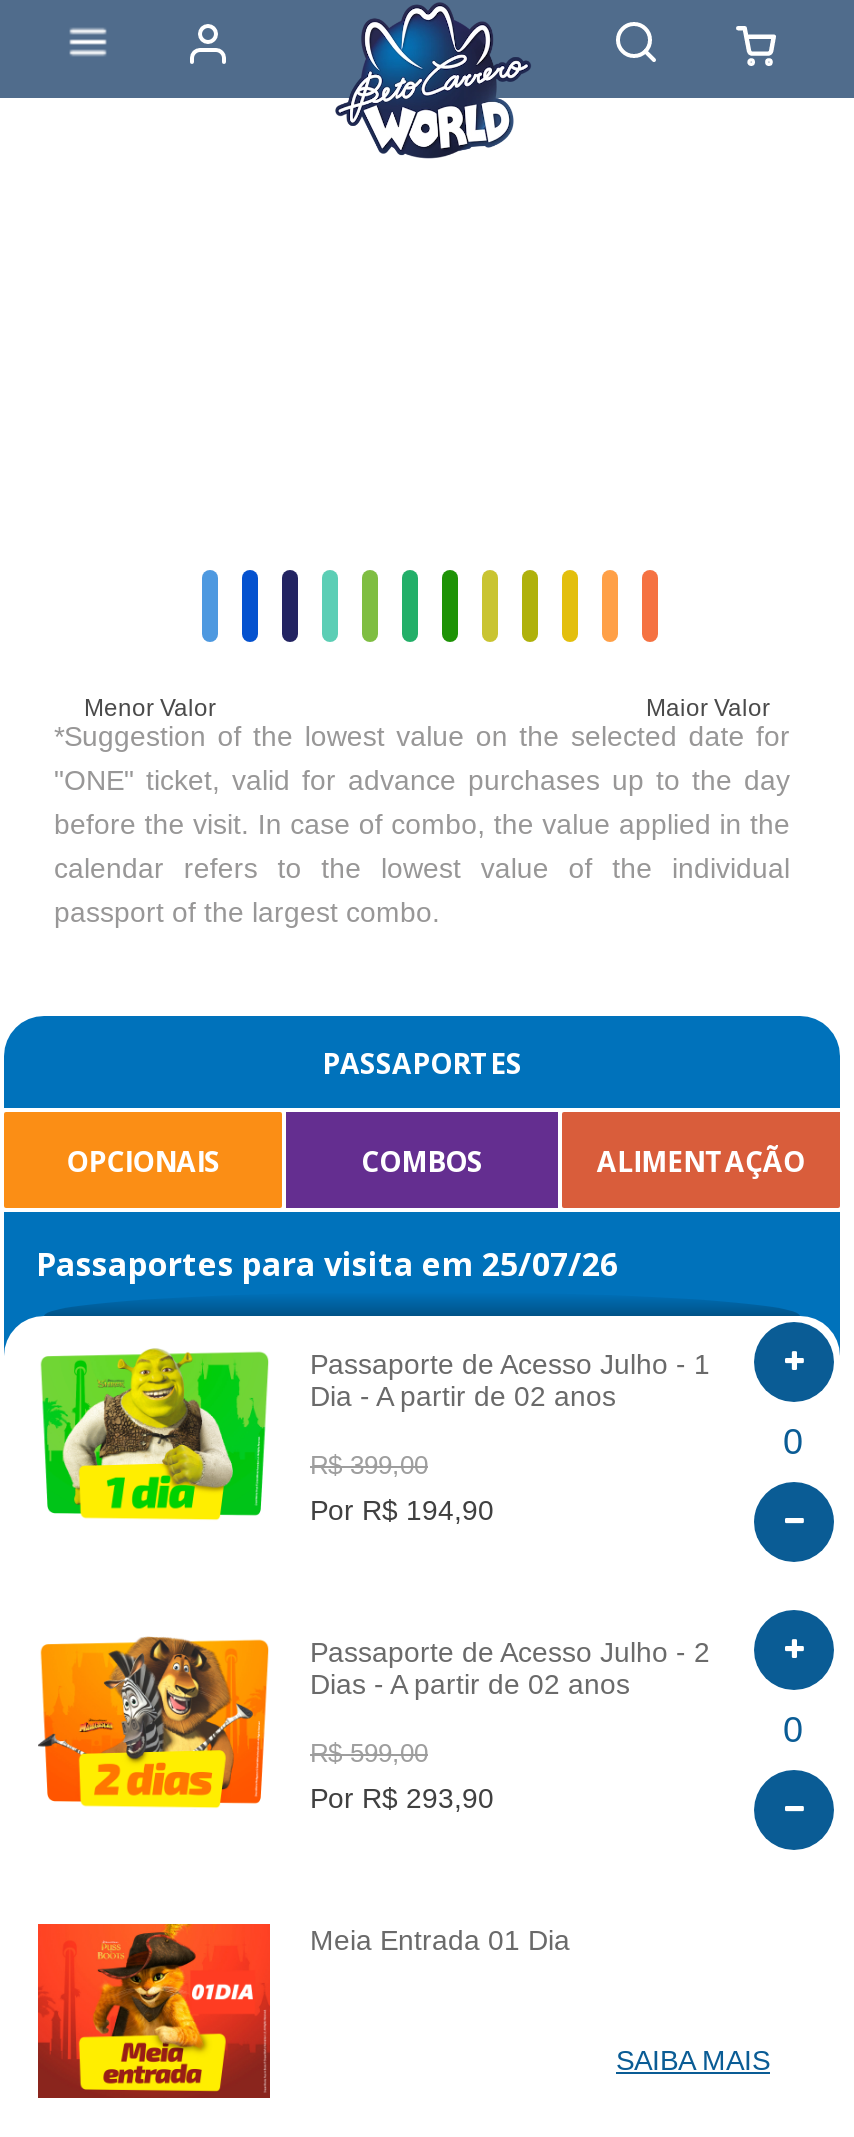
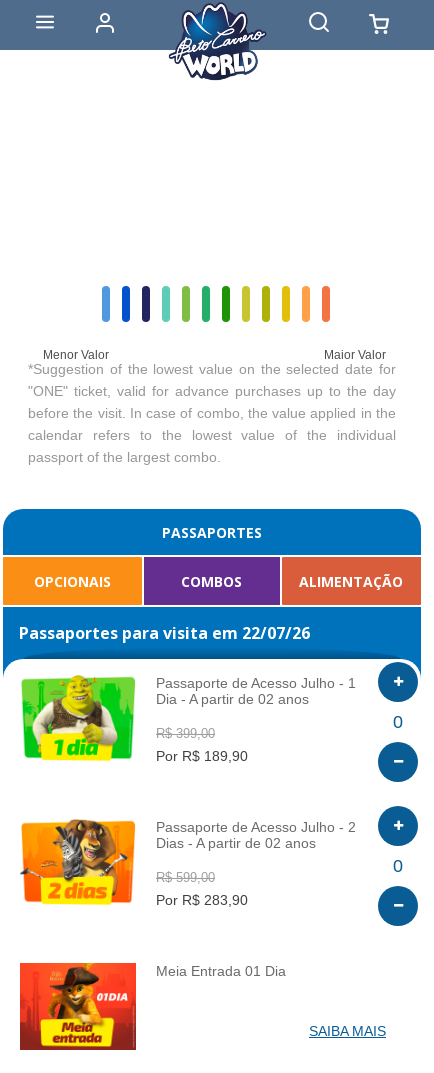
- Passaportes para visita em 25/07/26
+ Passaportes para visita em 22/07/26

- Por R$ 194,90
+ Por R$ 189,90

- Por R$ 293,90
+ Por R$ 283,90
